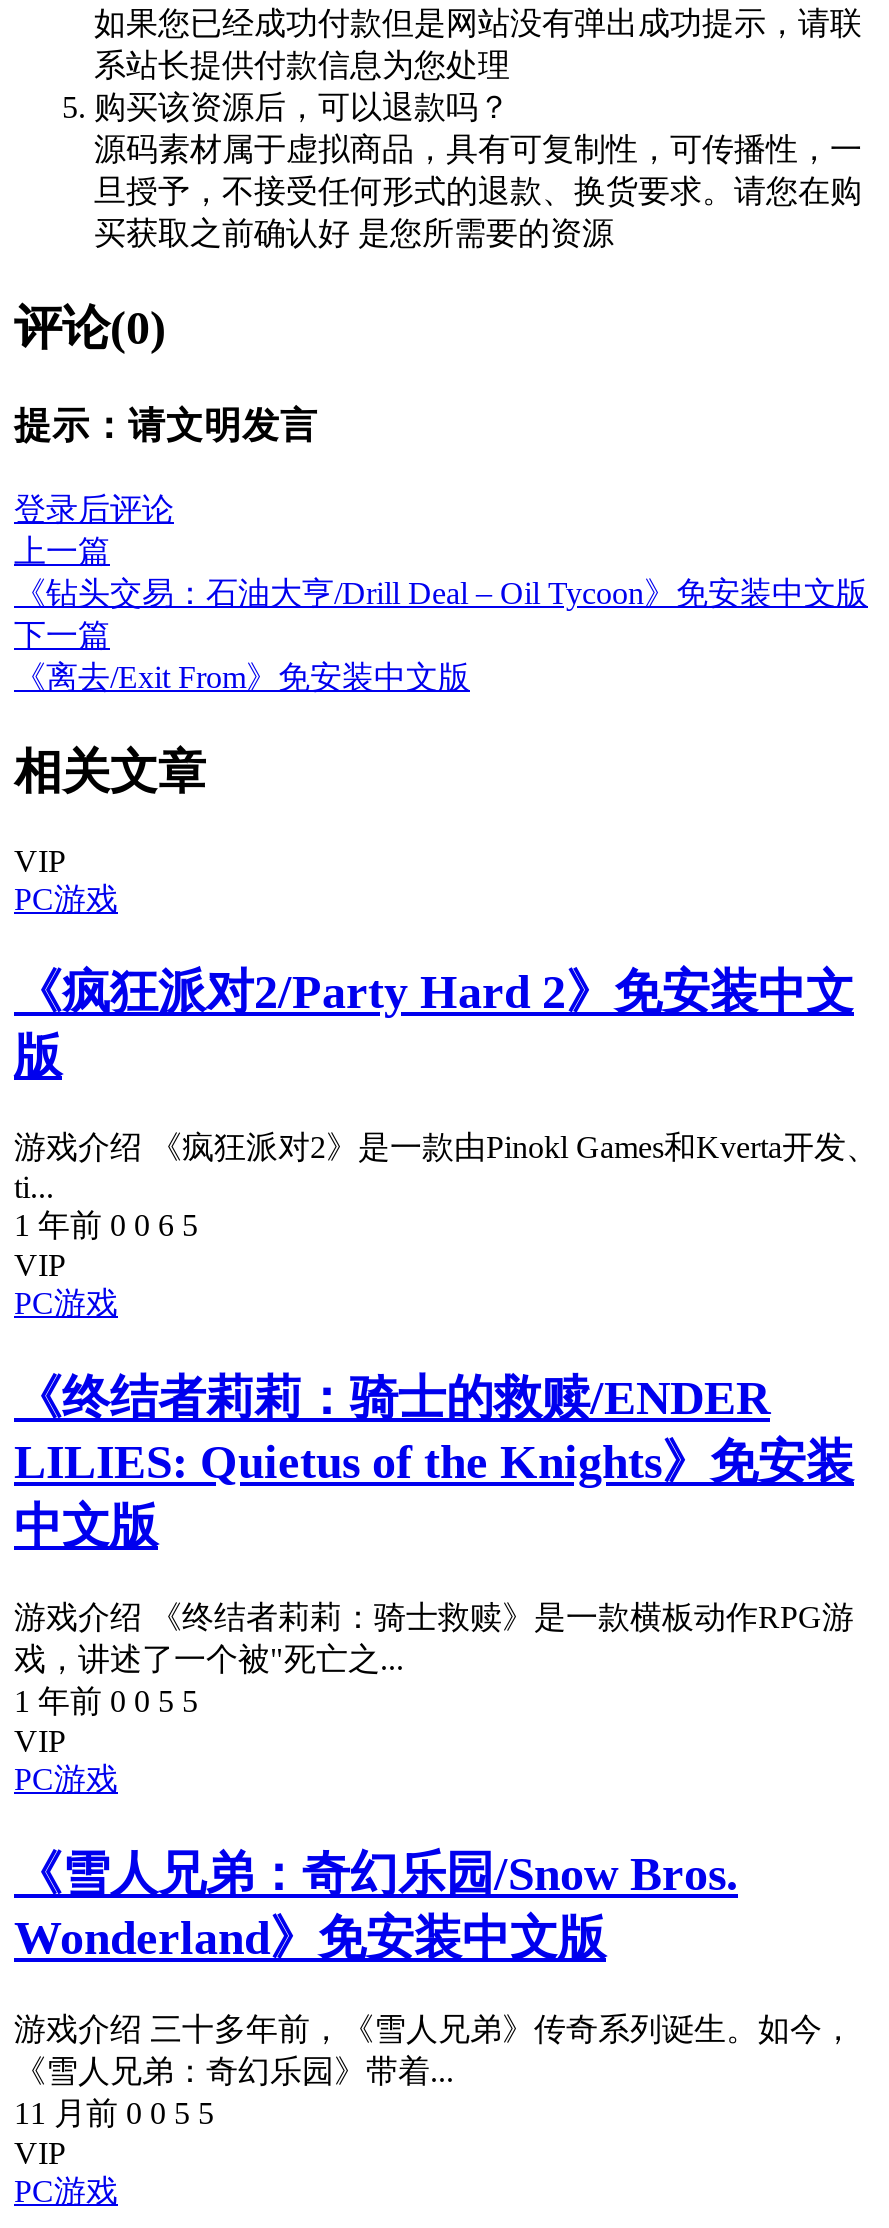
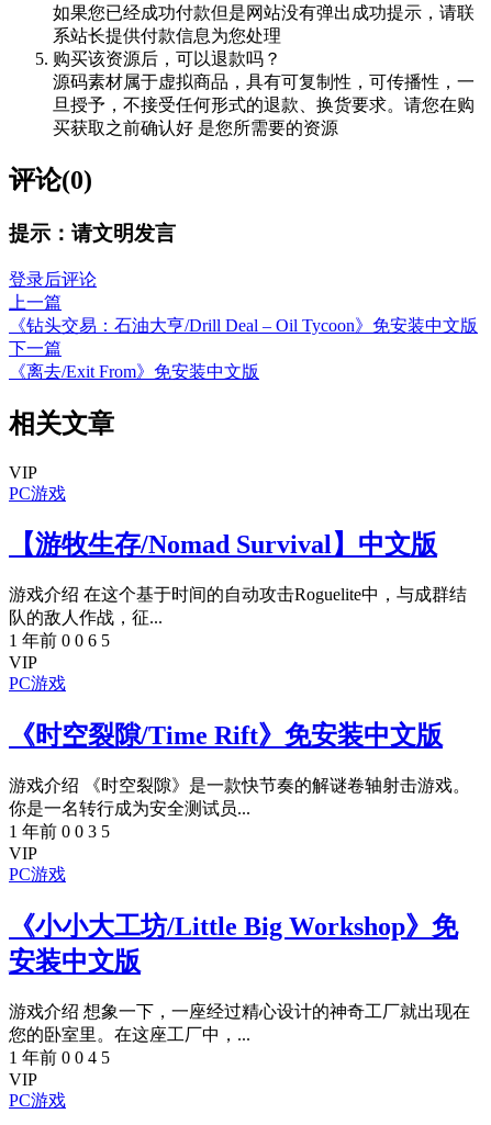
- 《疯狂派对2/Party Hard 2》免安装中文
- 版
+ 【游牧生存/Nomad Survival】中文版

- 游戏介绍 《疯狂派对2》是一款由Pinokl Games和Kverta开发、
- ti...
+ 游戏介绍 在这个基于时间的自动攻击Roguelite中，与成群结
+ 队的敌人作战，征...

- 《终结者莉莉：骑士的救赎/ENDER
- LILIES: Quietus of the Knights》免安装
- 中文版
+ 《时空裂隙/Time Rift》免安装中文版

- 游戏介绍 《终结者莉莉：骑士救赎》是一款横板动作RPG游
- 戏，讲述了一个被"死亡之...
- 1 年前 0 0 5 5
+ 游戏介绍 《时空裂隙》是一款快节奏的解谜卷轴射击游戏。
+ 你是一名转行成为安全测试员...
+ 1 年前 0 0 3 5

- 《雪人兄弟：奇幻乐园/Snow Bros.
- Wonderland》免安装中文版
+ 《小小大工坊/Little Big Workshop》免
+ 安装中文版

- 游戏介绍 三十多年前，《雪人兄弟》传奇系列诞生。如今，
- 《雪人兄弟：奇幻乐园》带着...
- 11 月前 0 0 5 5
+ 游戏介绍 想象一下，一座经过精心设计的神奇工厂就出现在
+ 您的卧室里。在这座工厂中，...
+ 1 年前 0 0 4 5
